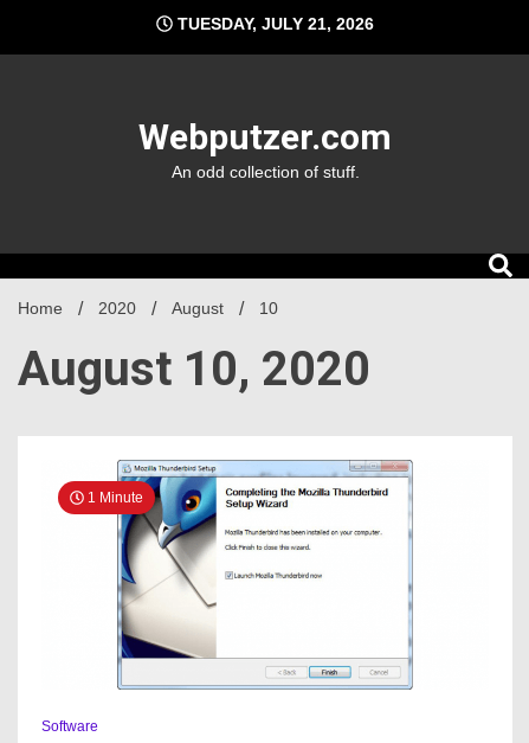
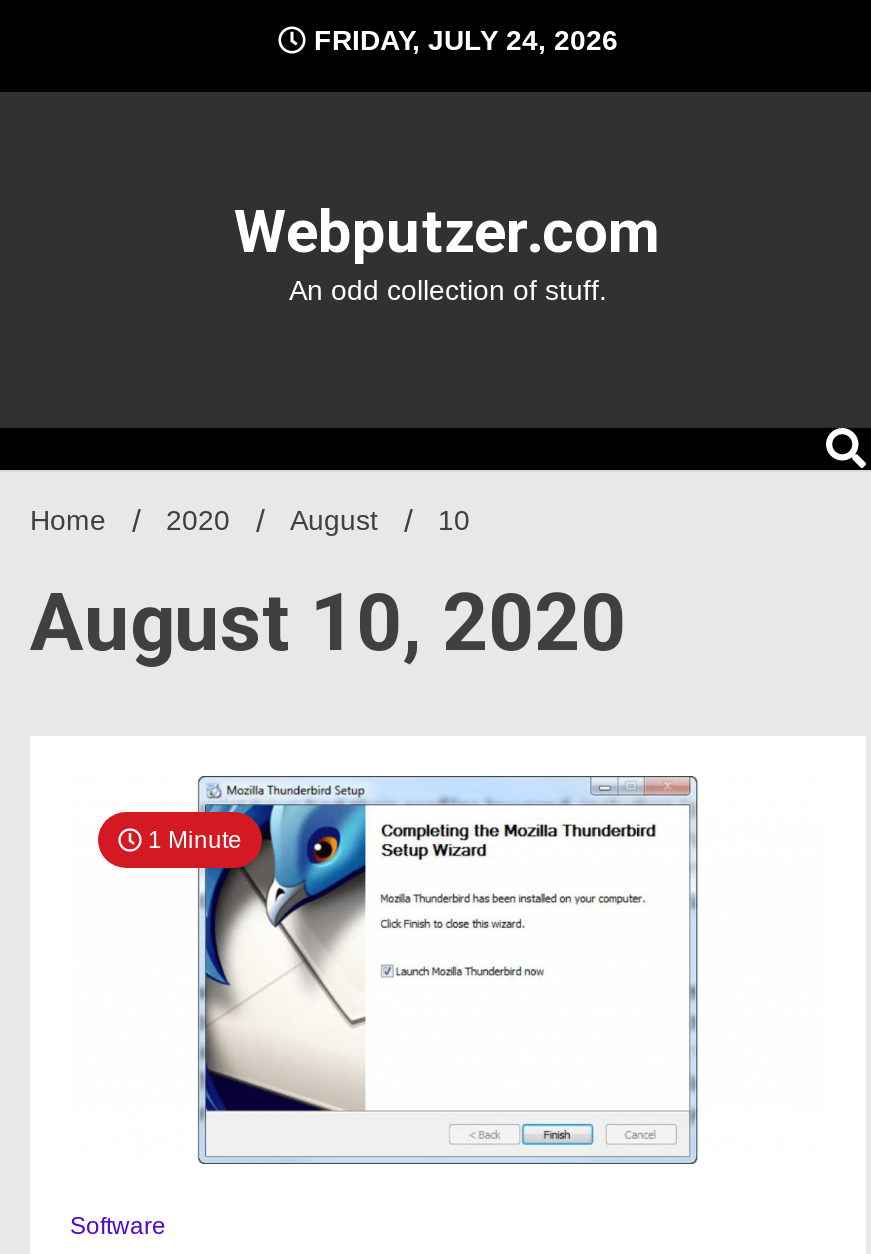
- TUESDAY, JULY 21, 2026
+ FRIDAY, JULY 24, 2026
